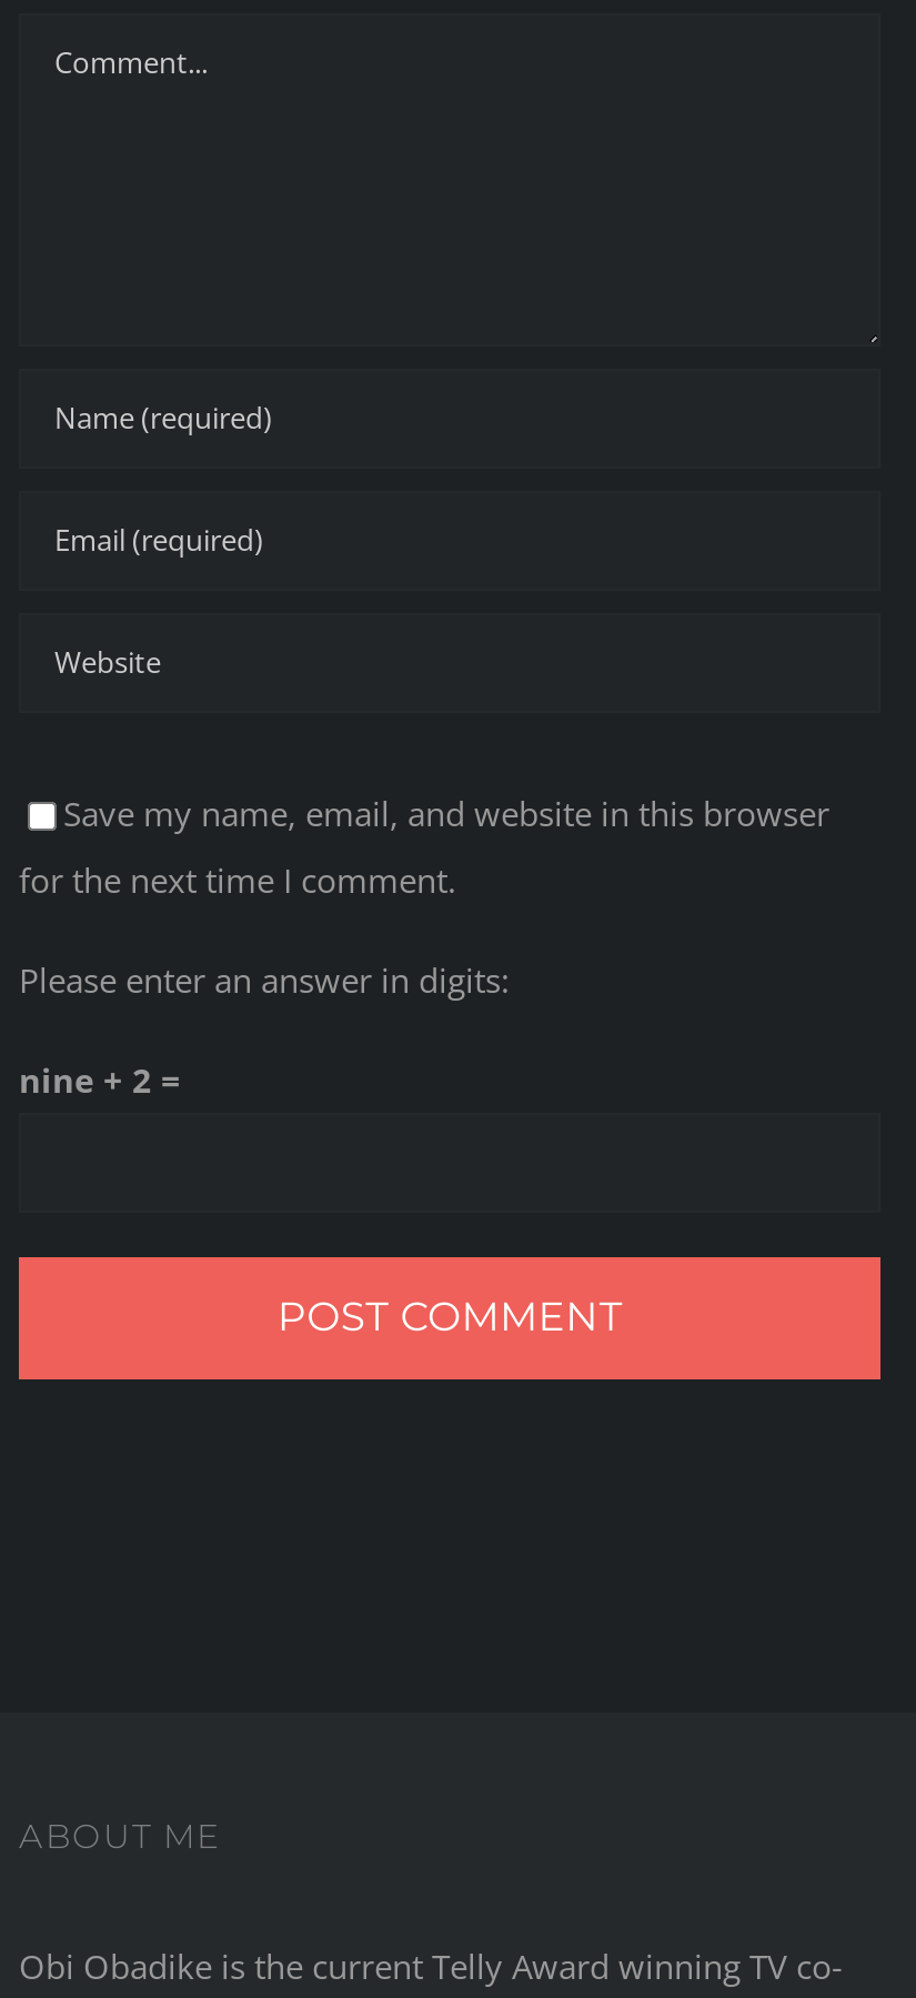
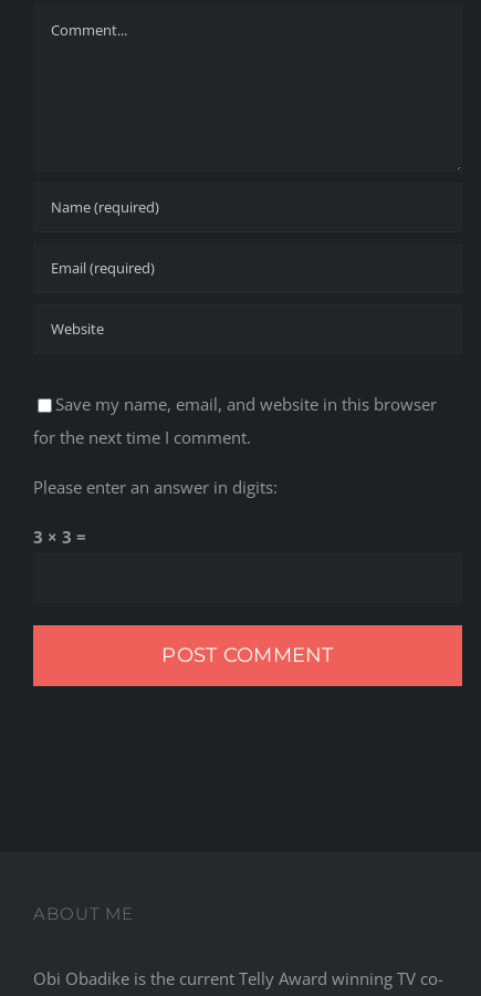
- nine + 2 =
+ 3 × 3 =
